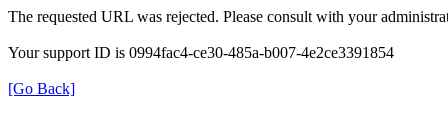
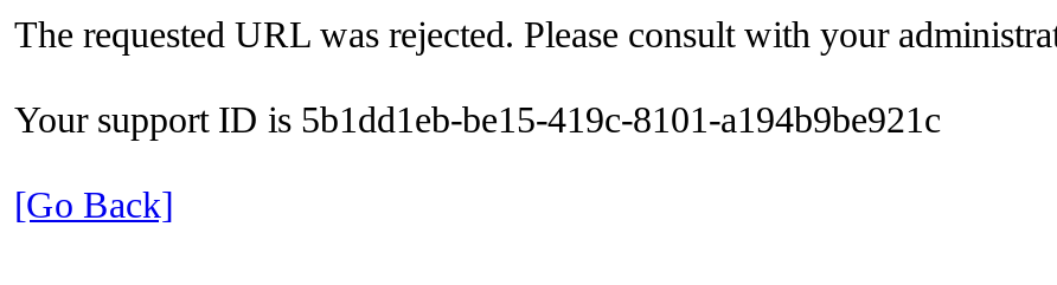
- Your support ID is 0994fac4-ce30-485a-b007-4e2ce3391854
+ Your support ID is 5b1dd1eb-be15-419c-8101-a194b9be921c
